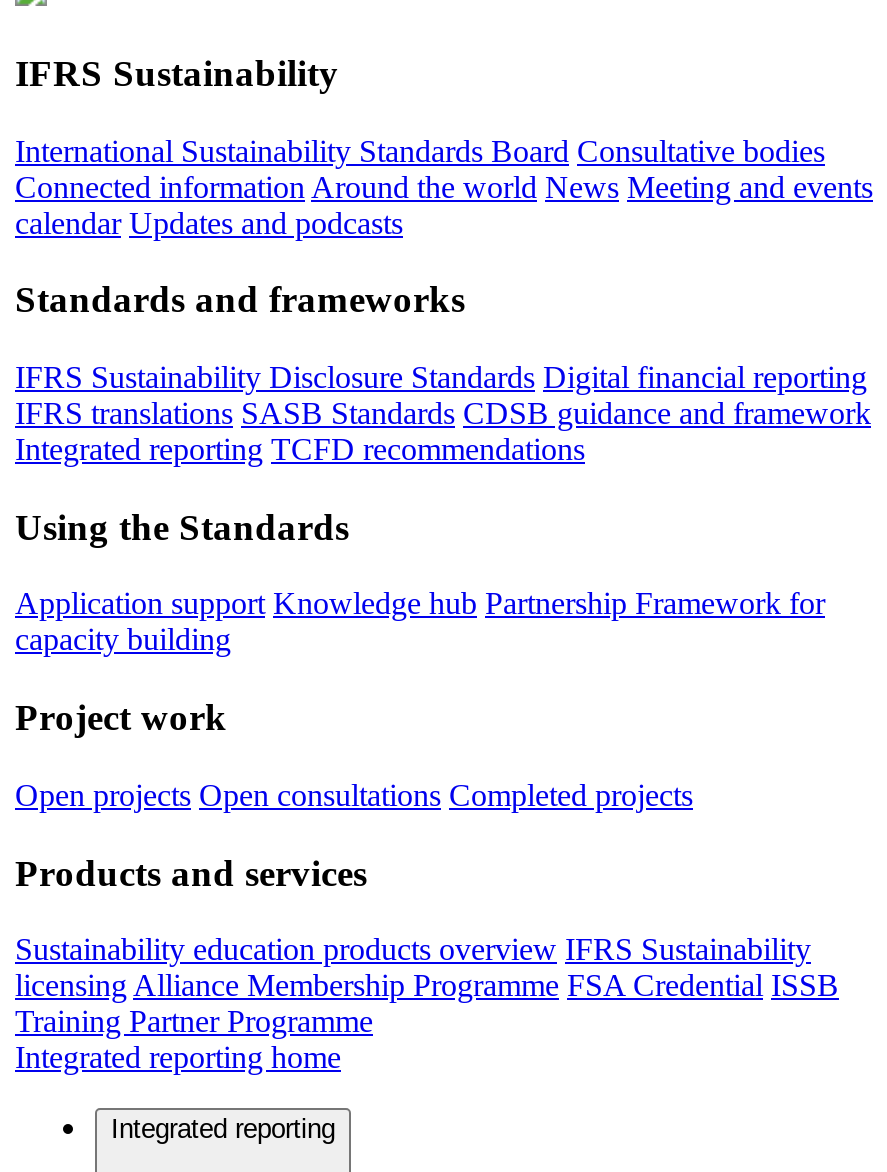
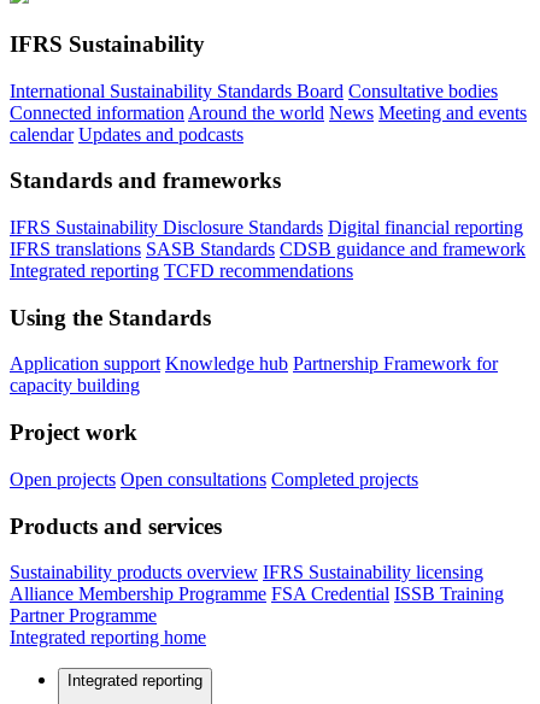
- Sustainability education products overview IFRS Sustainability
- licensing Alliance Membership Programme FSA Credential ISSB
- Training Partner Programme
+ Sustainability products overview IFRS Sustainability licensing
+ Alliance Membership Programme FSA Credential ISSB Training
+ Partner Programme
